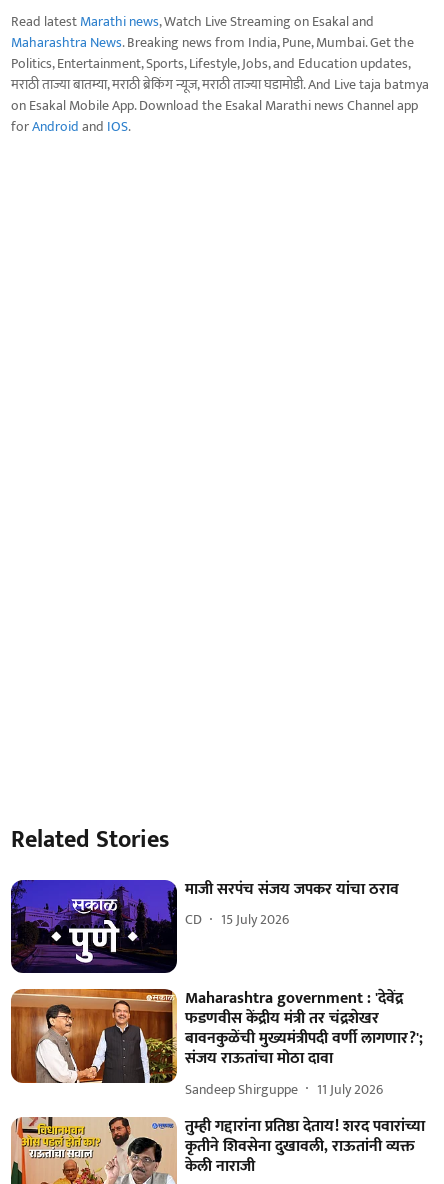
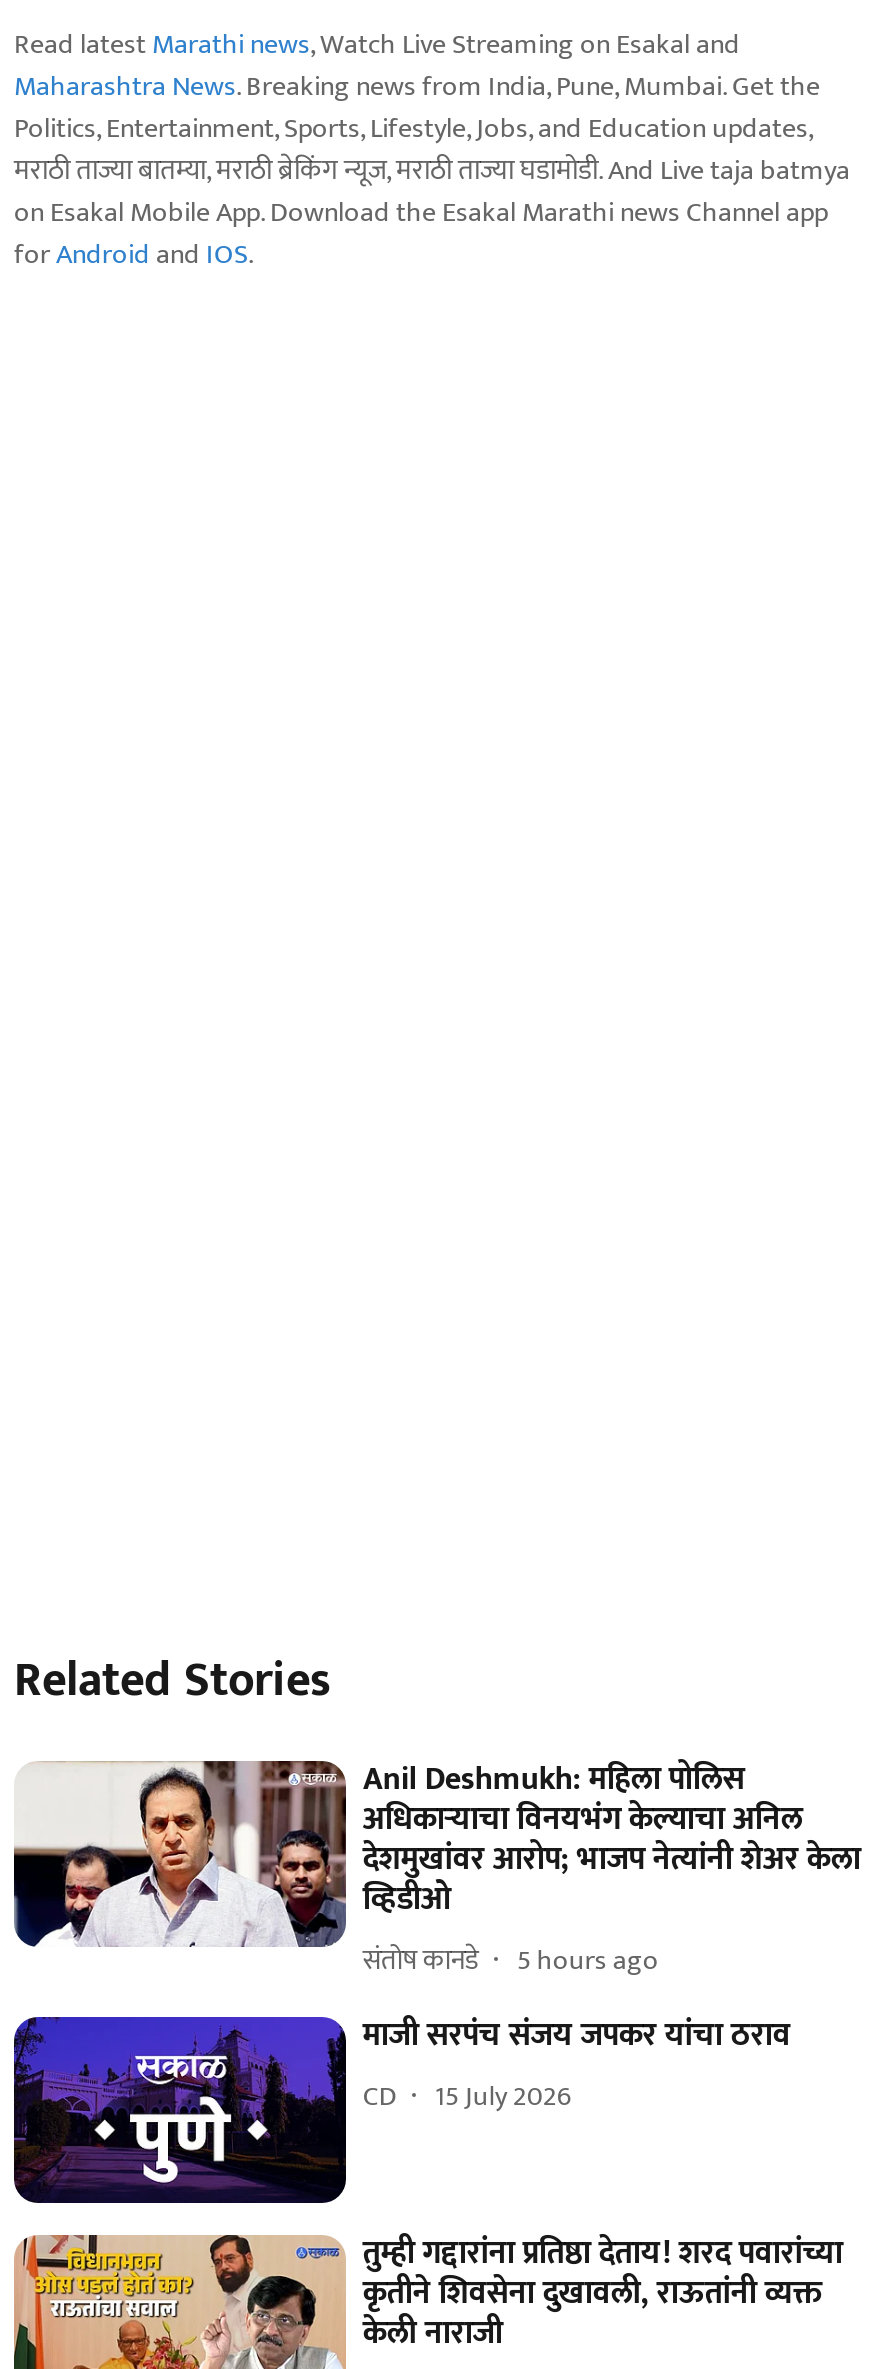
+ [image]
+ Anil Deshmukh: महिला पोलिस
+ अधिकाऱ्याचा विनयभंग केल्याचा अनिल
+ देशमुखांवर आरोप; भाजप नेत्यांनी शेअर केला
+ व्हिडीओ
+ संतोष कानडे
+ 5 hours ago

moved down: [image] | माजी सरपंच संजय जपकर यांचा ठराव | CD | 15 July 2026

- [image]
- Maharashtra government : 'देवेंद्र
- फडणवीस केंद्रीय मंत्री तर चंद्रशेखर
- बावनकुळेंची मुख्यमंत्रीपदी वर्णी लागणार?';
- संजय राऊतांचा मोठा दावा
- Sandeep Shirguppe
- 11 July 2026
